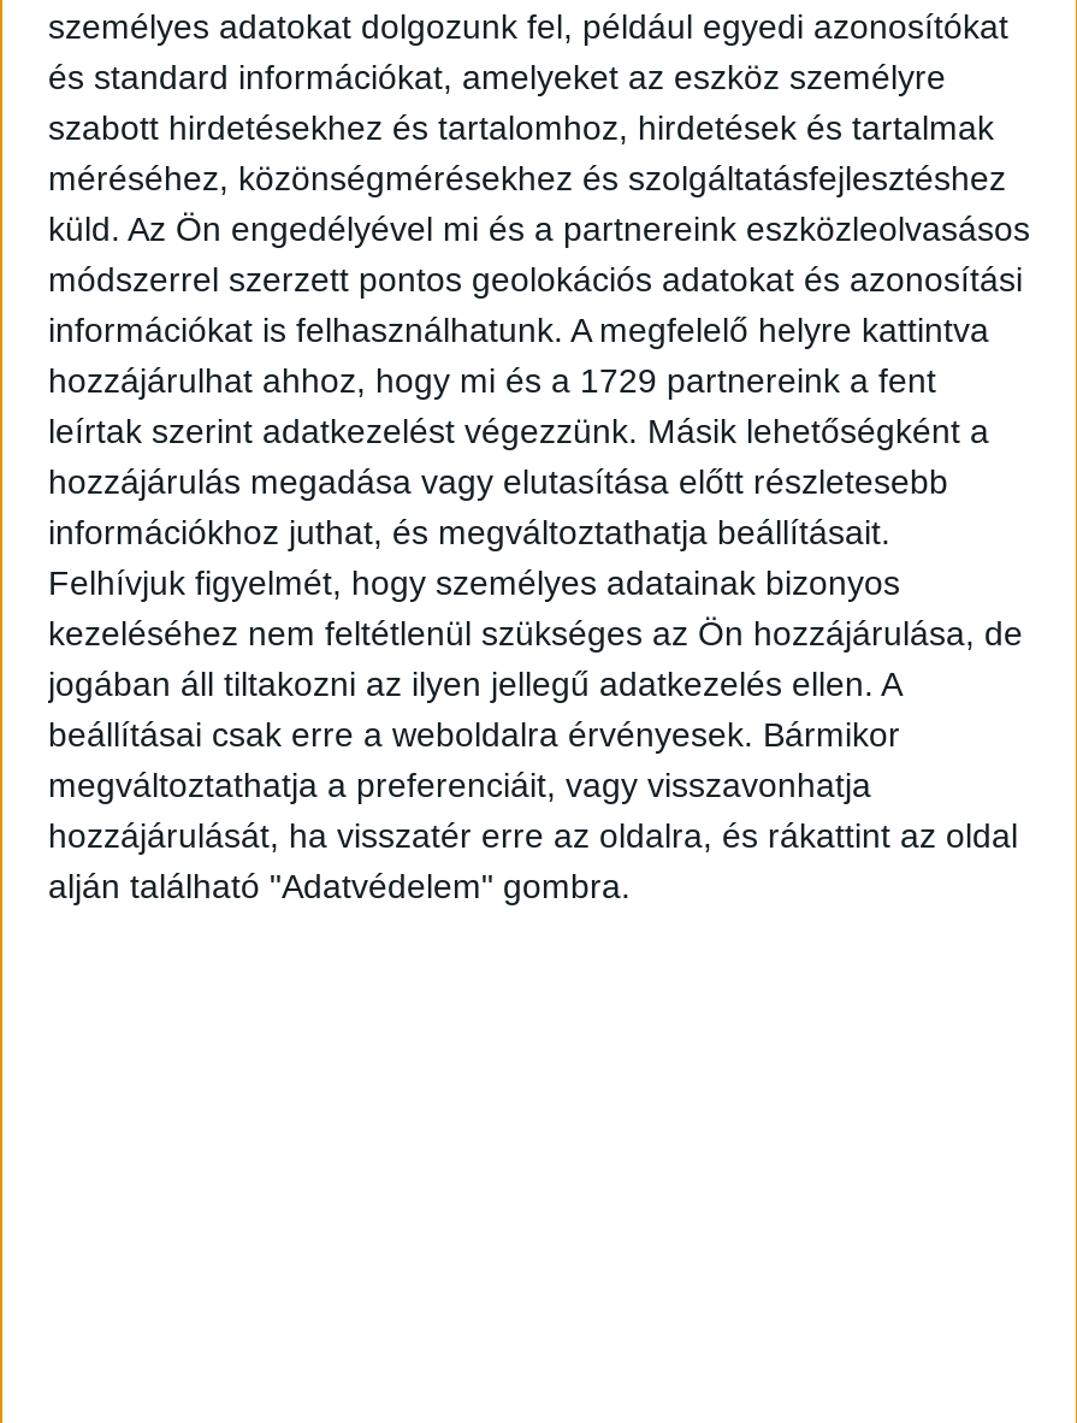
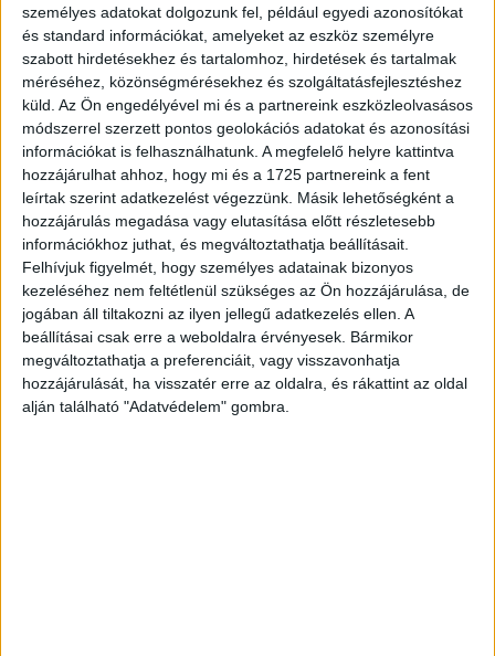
- hozzájárulhat ahhoz, hogy mi és a 1729 partnereink a fent
+ hozzájárulhat ahhoz, hogy mi és a 1725 partnereink a fent
